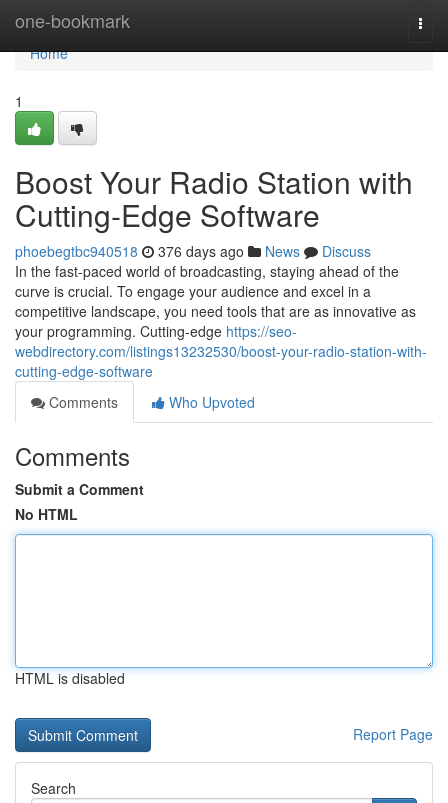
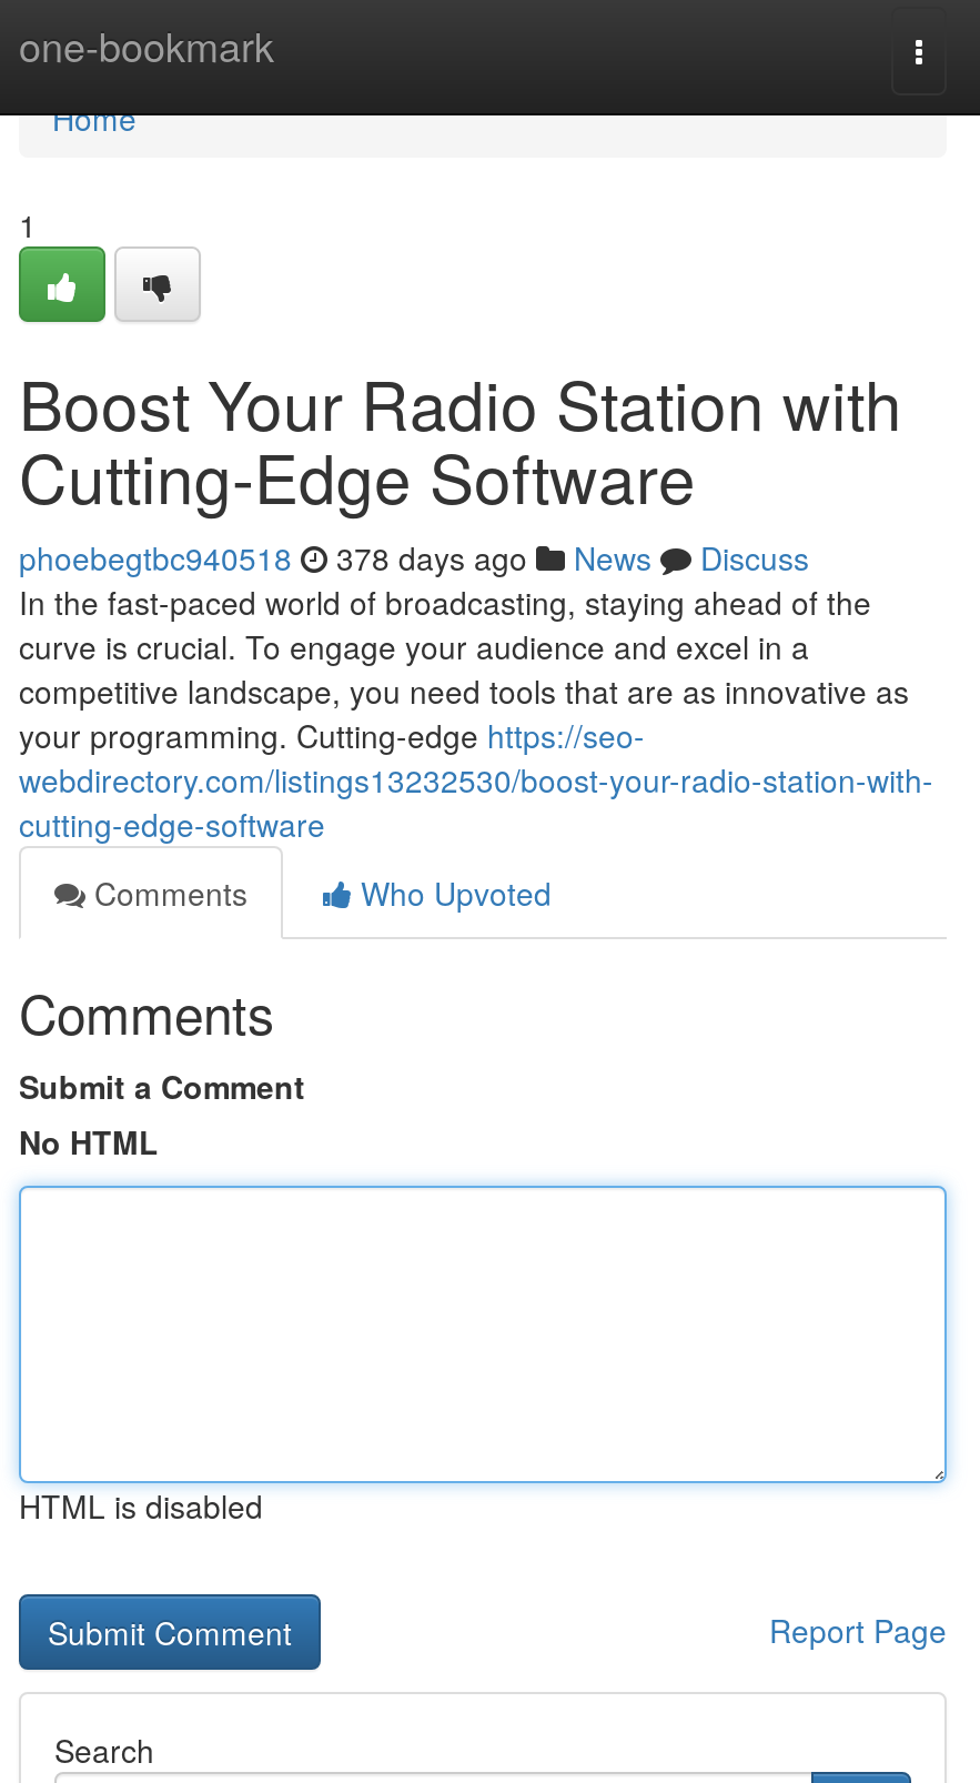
- phoebegtbc940518 376 days ago News Discuss
+ phoebegtbc940518 378 days ago News Discuss
